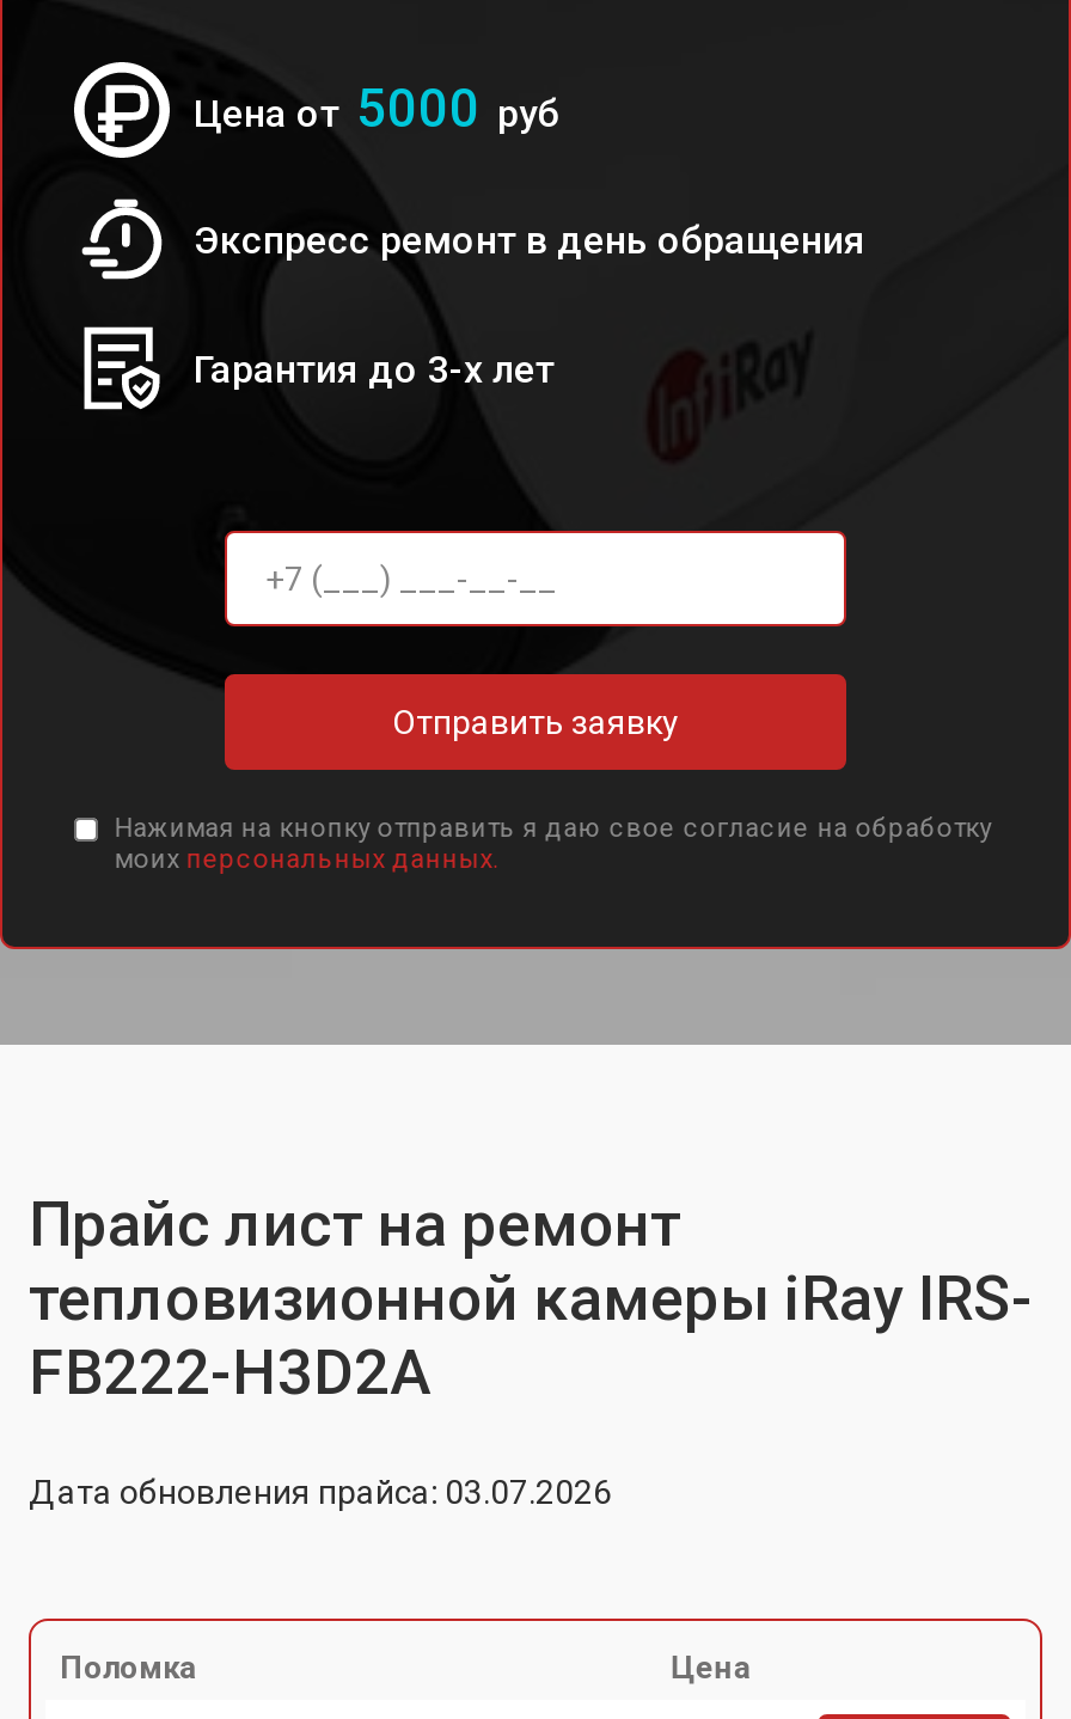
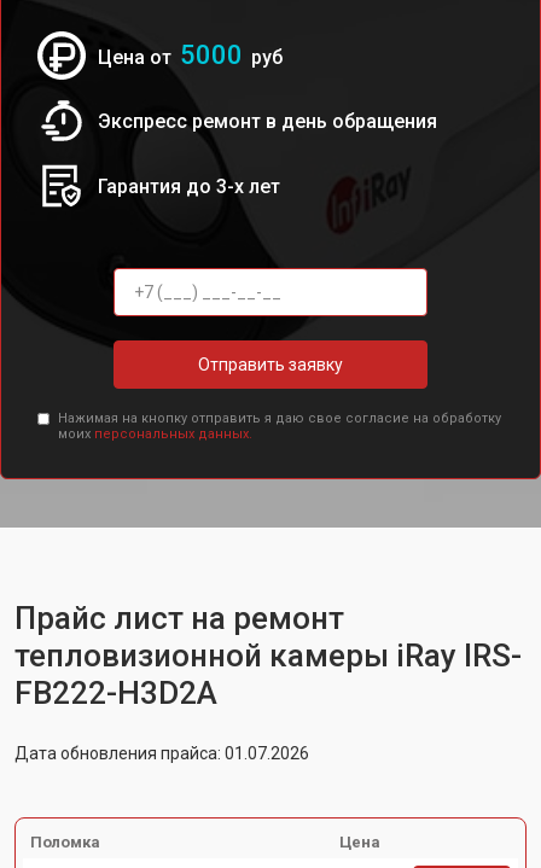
- Дата обновления прайса: 03.07.2026
+ Дата обновления прайса: 01.07.2026
